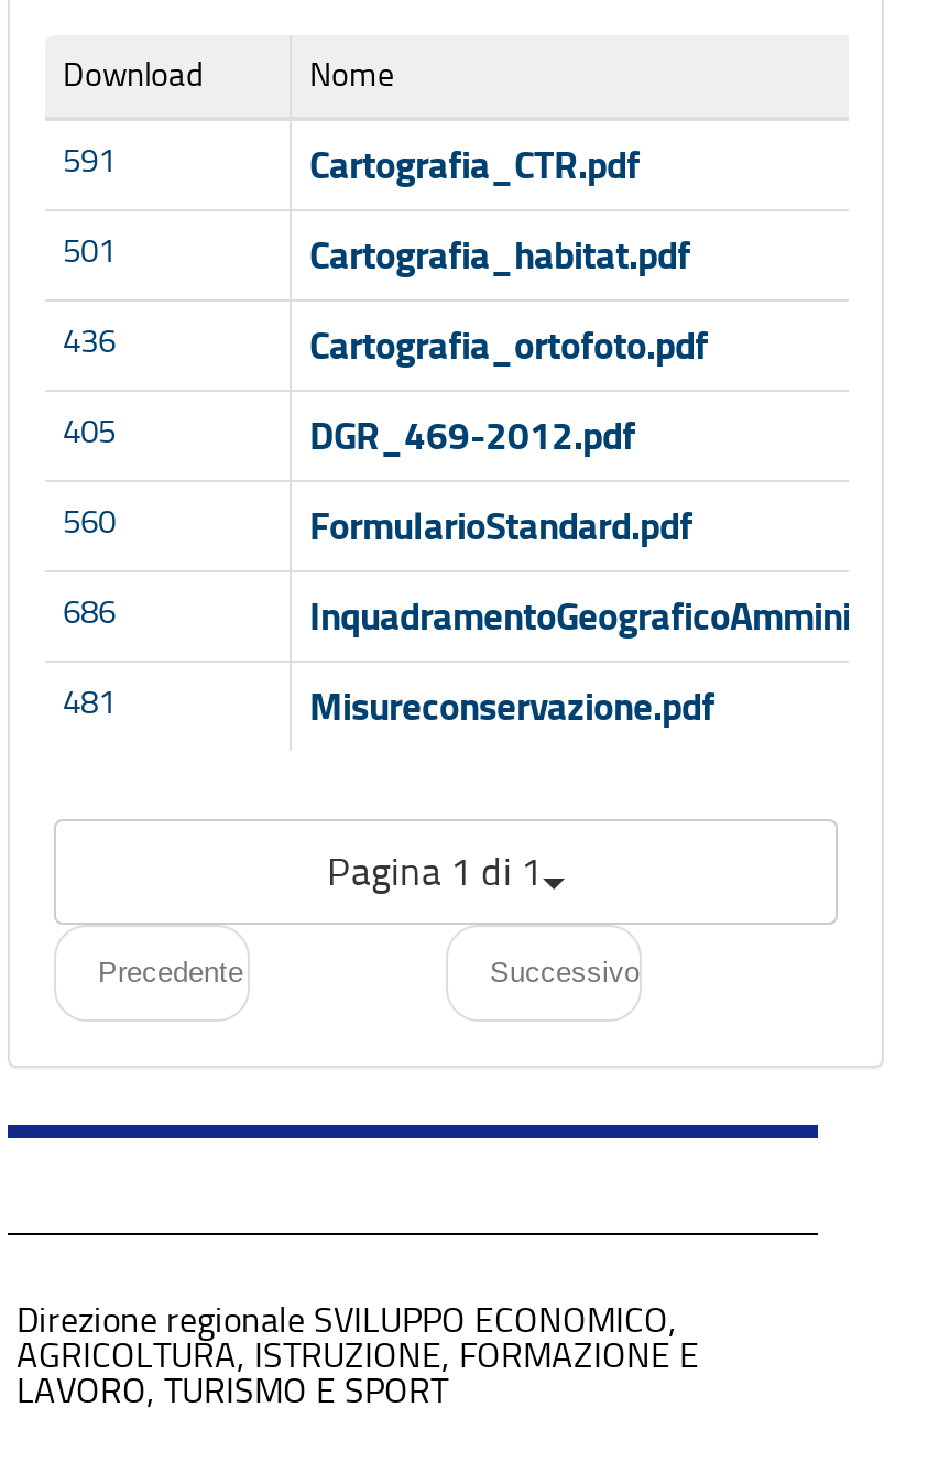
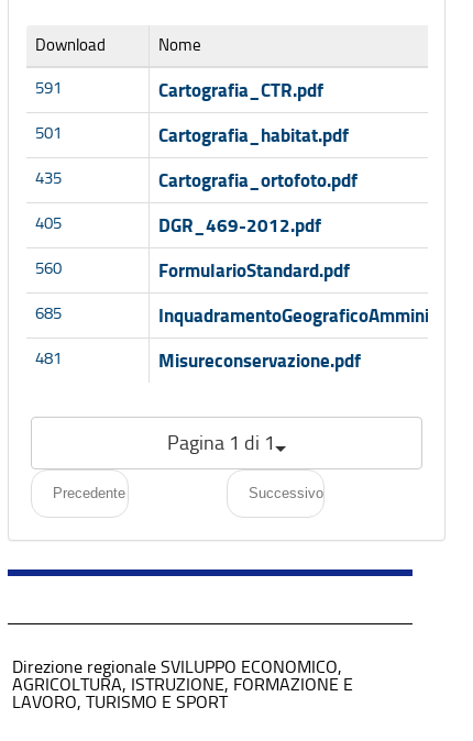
- 436
+ 435

- 686
+ 685
